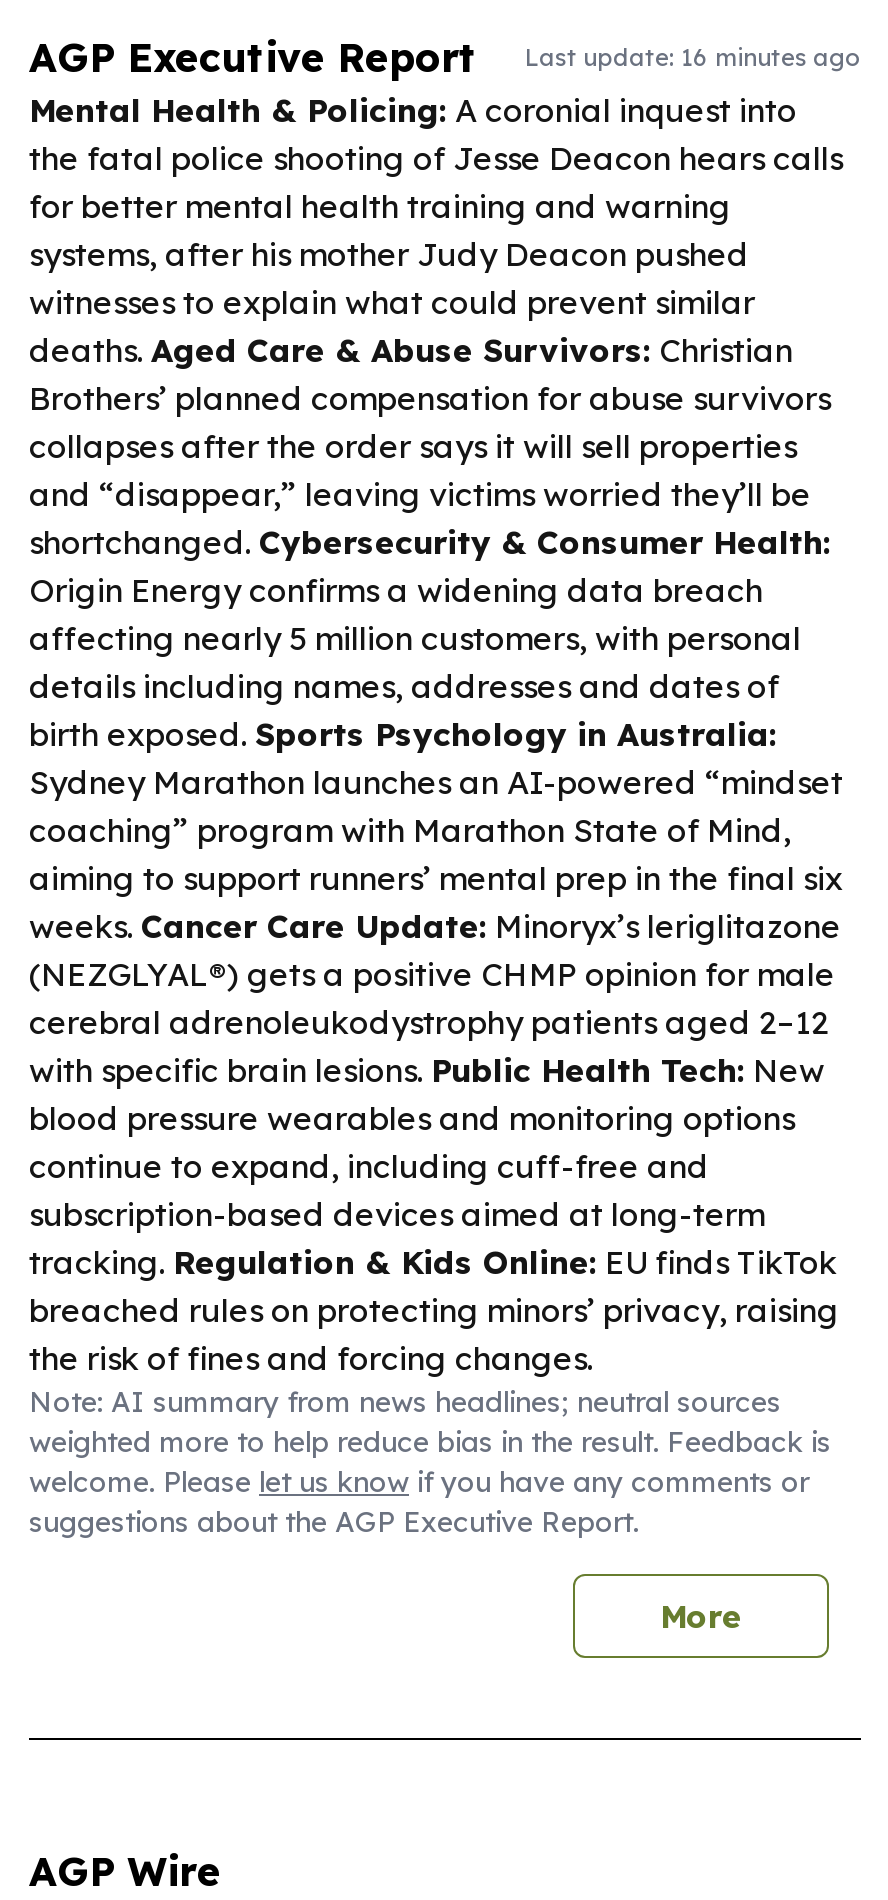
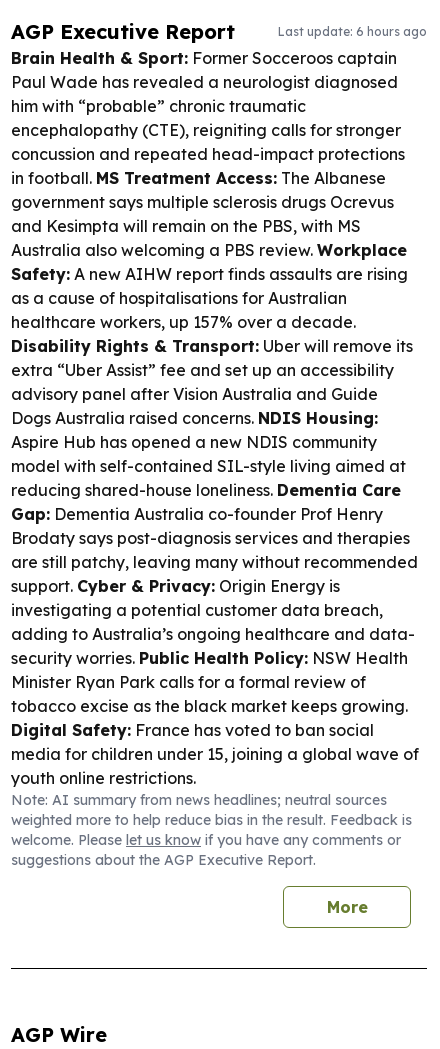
- Last update: 16 minutes ago
- Mental Health & Policing: A coronial inquest into
- the fatal police shooting of Jesse Deacon hears calls
- for better mental health training and warning
- systems, after his mother Judy Deacon pushed
- witnesses to explain what could prevent similar
- deaths. Aged Care & Abuse Survivors: Christian
- Brothers’ planned compensation for abuse survivors
- collapses after the order says it will sell properties
- and “disappear,” leaving victims worried they’ll be
- shortchanged. Cybersecurity & Consumer Health:
- Origin Energy confirms a widening data breach
- affecting nearly 5 million customers, with personal
- details including names, addresses and dates of
- birth exposed. Sports Psychology in Australia:
- Sydney Marathon launches an AI-powered “mindset
- coaching” program with Marathon State of Mind,
- aiming to support runners’ mental prep in the final six
- weeks. Cancer Care Update: Minoryx’s leriglitazone
- (NEZGLYAL®) gets a positive CHMP opinion for male
- cerebral adrenoleukodystrophy patients aged 2–12
- with specific brain lesions. Public Health Tech: New
- blood pressure wearables and monitoring options
- continue to expand, including cuff-free and
- subscription-based devices aimed at long-term
- tracking. Regulation & Kids Online: EU finds TikTok
- breached rules on protecting minors’ privacy, raising
- the risk of fines and forcing changes.
+ Last update: 6 hours ago
+ Brain Health & Sport: Former Socceroos captain
+ Paul Wade has revealed a neurologist diagnosed
+ him with “probable” chronic traumatic
+ encephalopathy (CTE), reigniting calls for stronger
+ concussion and repeated head-impact protections
+ in football. MS Treatment Access: The Albanese
+ government says multiple sclerosis drugs Ocrevus
+ and Kesimpta will remain on the PBS, with MS
+ Australia also welcoming a PBS review. Workplace
+ Safety: A new AIHW report finds assaults are rising
+ as a cause of hospitalisations for Australian
+ healthcare workers, up 157% over a decade.
+ Disability Rights & Transport: Uber will remove its
+ extra “Uber Assist” fee and set up an accessibility
+ advisory panel after Vision Australia and Guide
+ Dogs Australia raised concerns. NDIS Housing:
+ Aspire Hub has opened a new NDIS community
+ model with self-contained SIL-style living aimed at
+ reducing shared-house loneliness. Dementia Care
+ Gap: Dementia Australia co-founder Prof Henry
+ Brodaty says post-diagnosis services and therapies
+ are still patchy, leaving many without recommended
+ support. Cyber & Privacy: Origin Energy is
+ investigating a potential customer data breach,
+ adding to Australia’s ongoing healthcare and data-
+ security worries. Public Health Policy: NSW Health
+ Minister Ryan Park calls for a formal review of
+ tobacco excise as the black market keeps growing.
+ Digital Safety: France has voted to ban social
+ media for children under 15, joining a global wave of
+ youth online restrictions.
